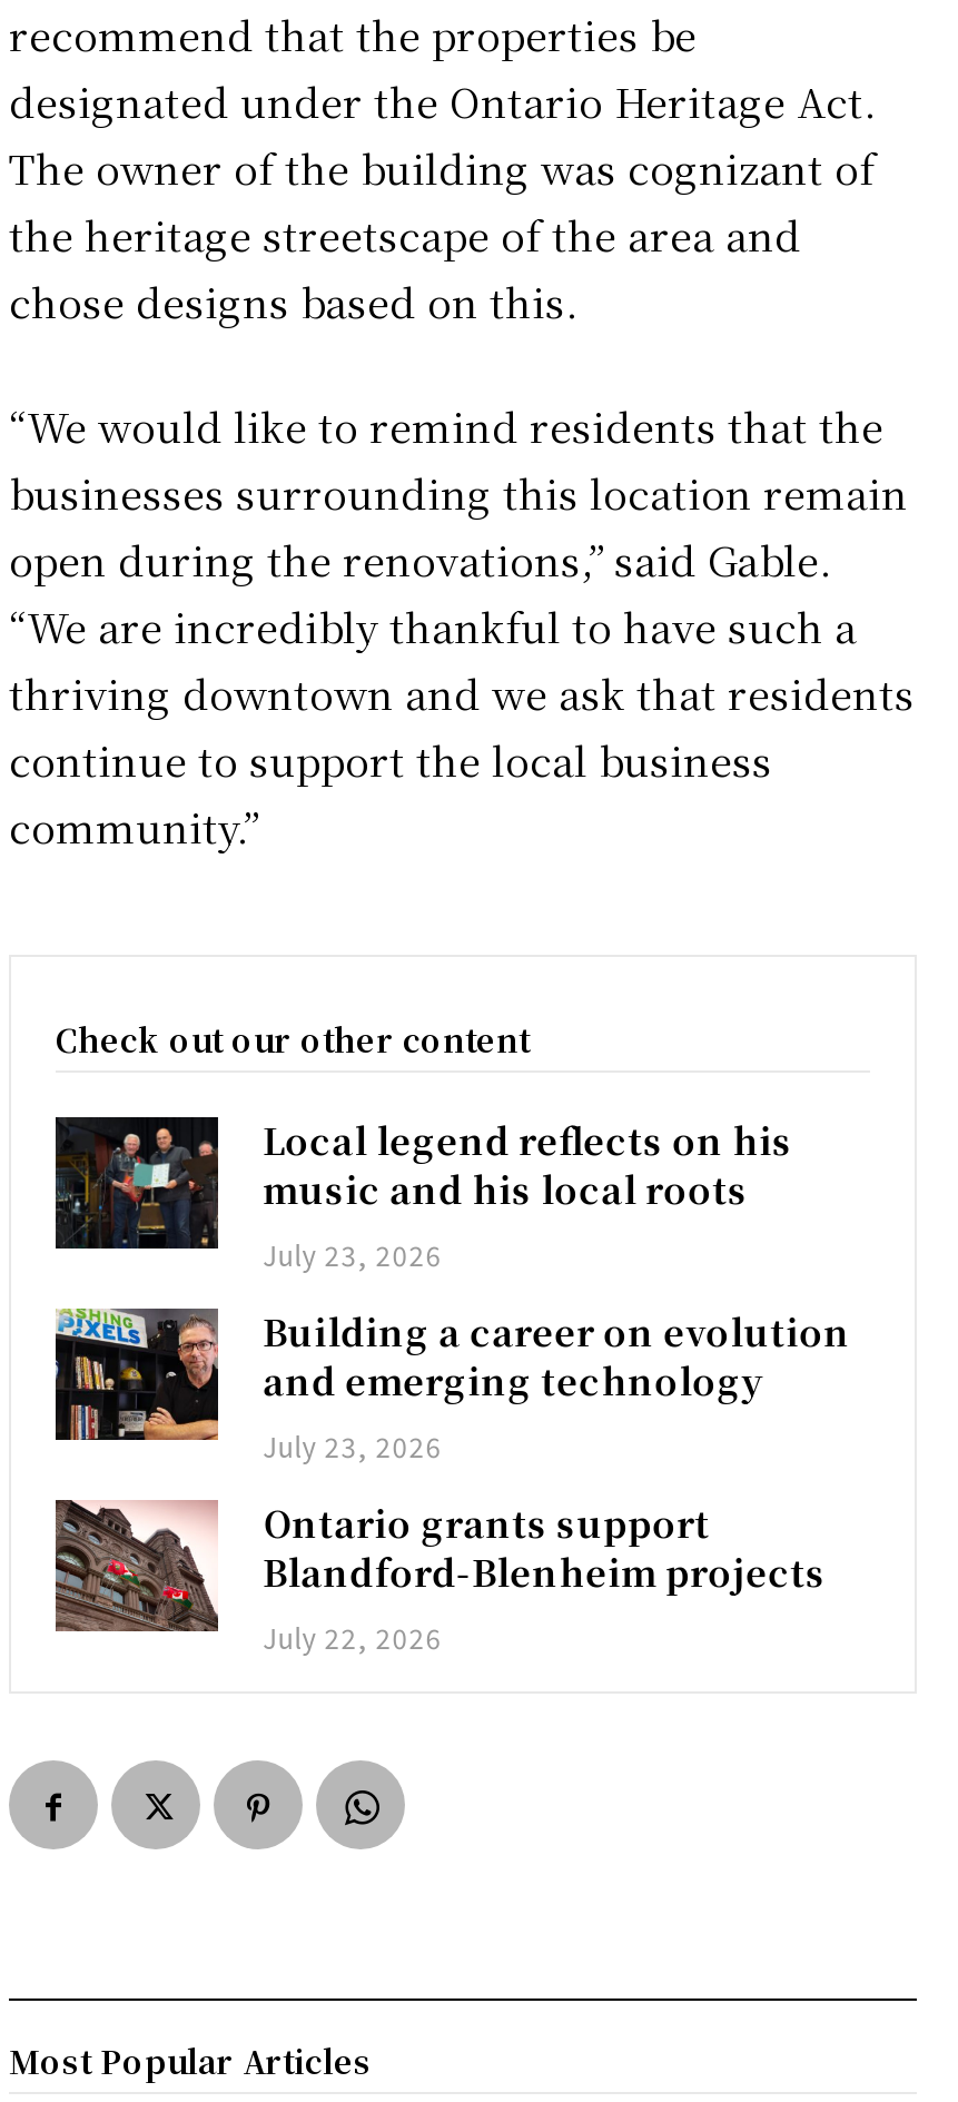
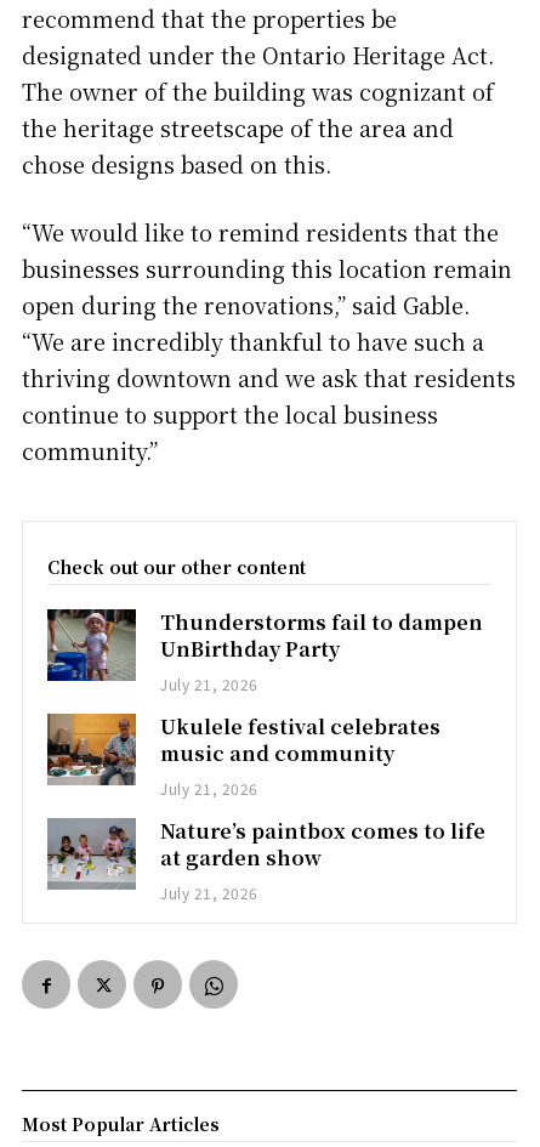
- [image]
- Local legend reflects on his
- music and his local roots
- July 23, 2026
+ [image]
+ Thunderstorms fail to dampen
+ UnBirthday Party
+ July 21, 2026

- [image]
- Building a career on evolution
- and emerging technology
- July 23, 2026
+ [image]
+ Ukulele festival celebrates
+ music and community
+ July 21, 2026

- [image]
- Ontario grants support
- Blandford-Blenheim projects
- July 22, 2026
+ [image]
+ Nature’s paintbox comes to life
+ at garden show
+ July 21, 2026
